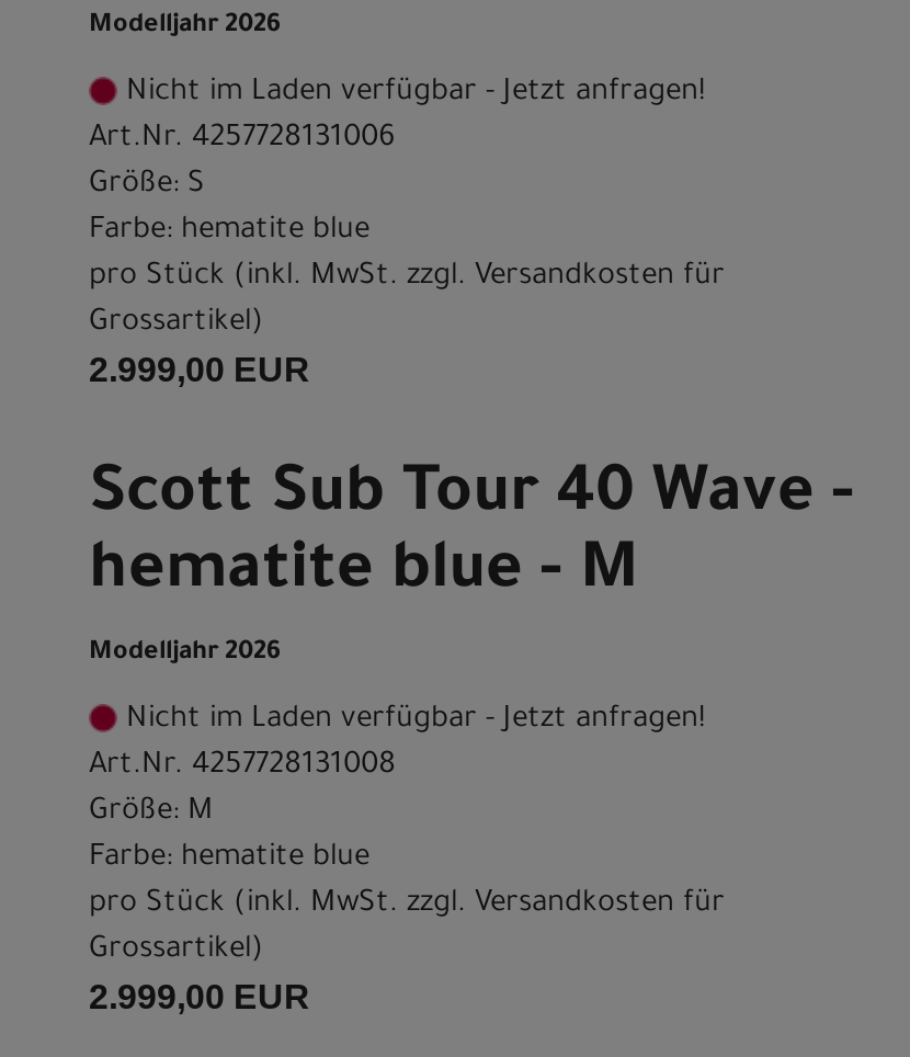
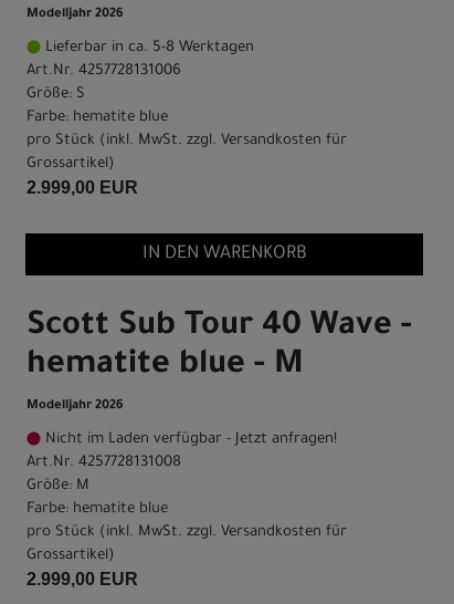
- Nicht im Laden verfügbar - Jetzt anfragen!
+ Lieferbar in ca. 5-8 Werktagen

+ IN DEN WARENKORB
